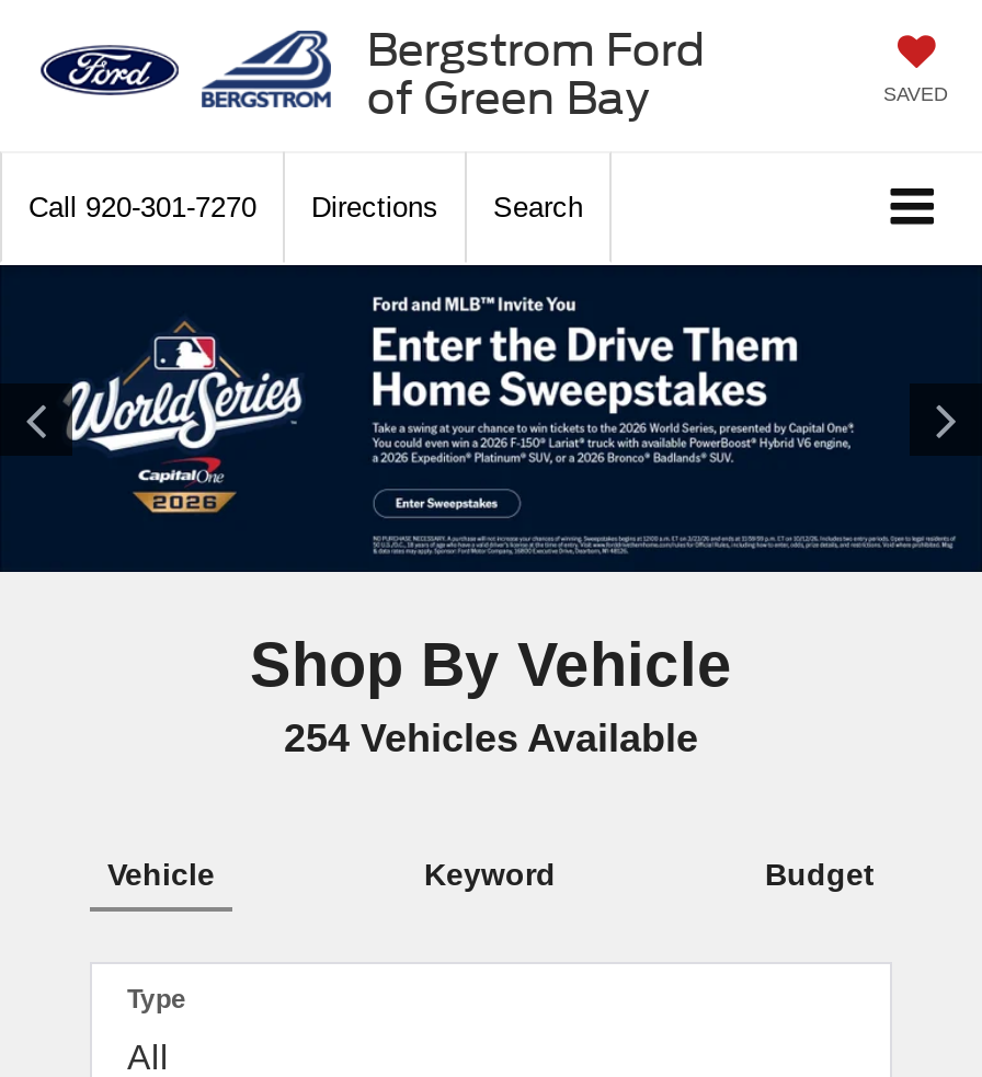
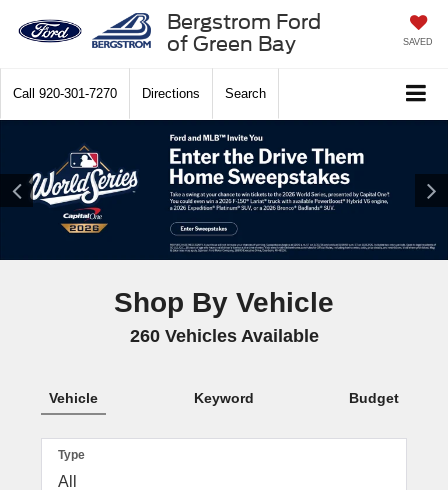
- 254 Vehicles Available
+ 260 Vehicles Available
